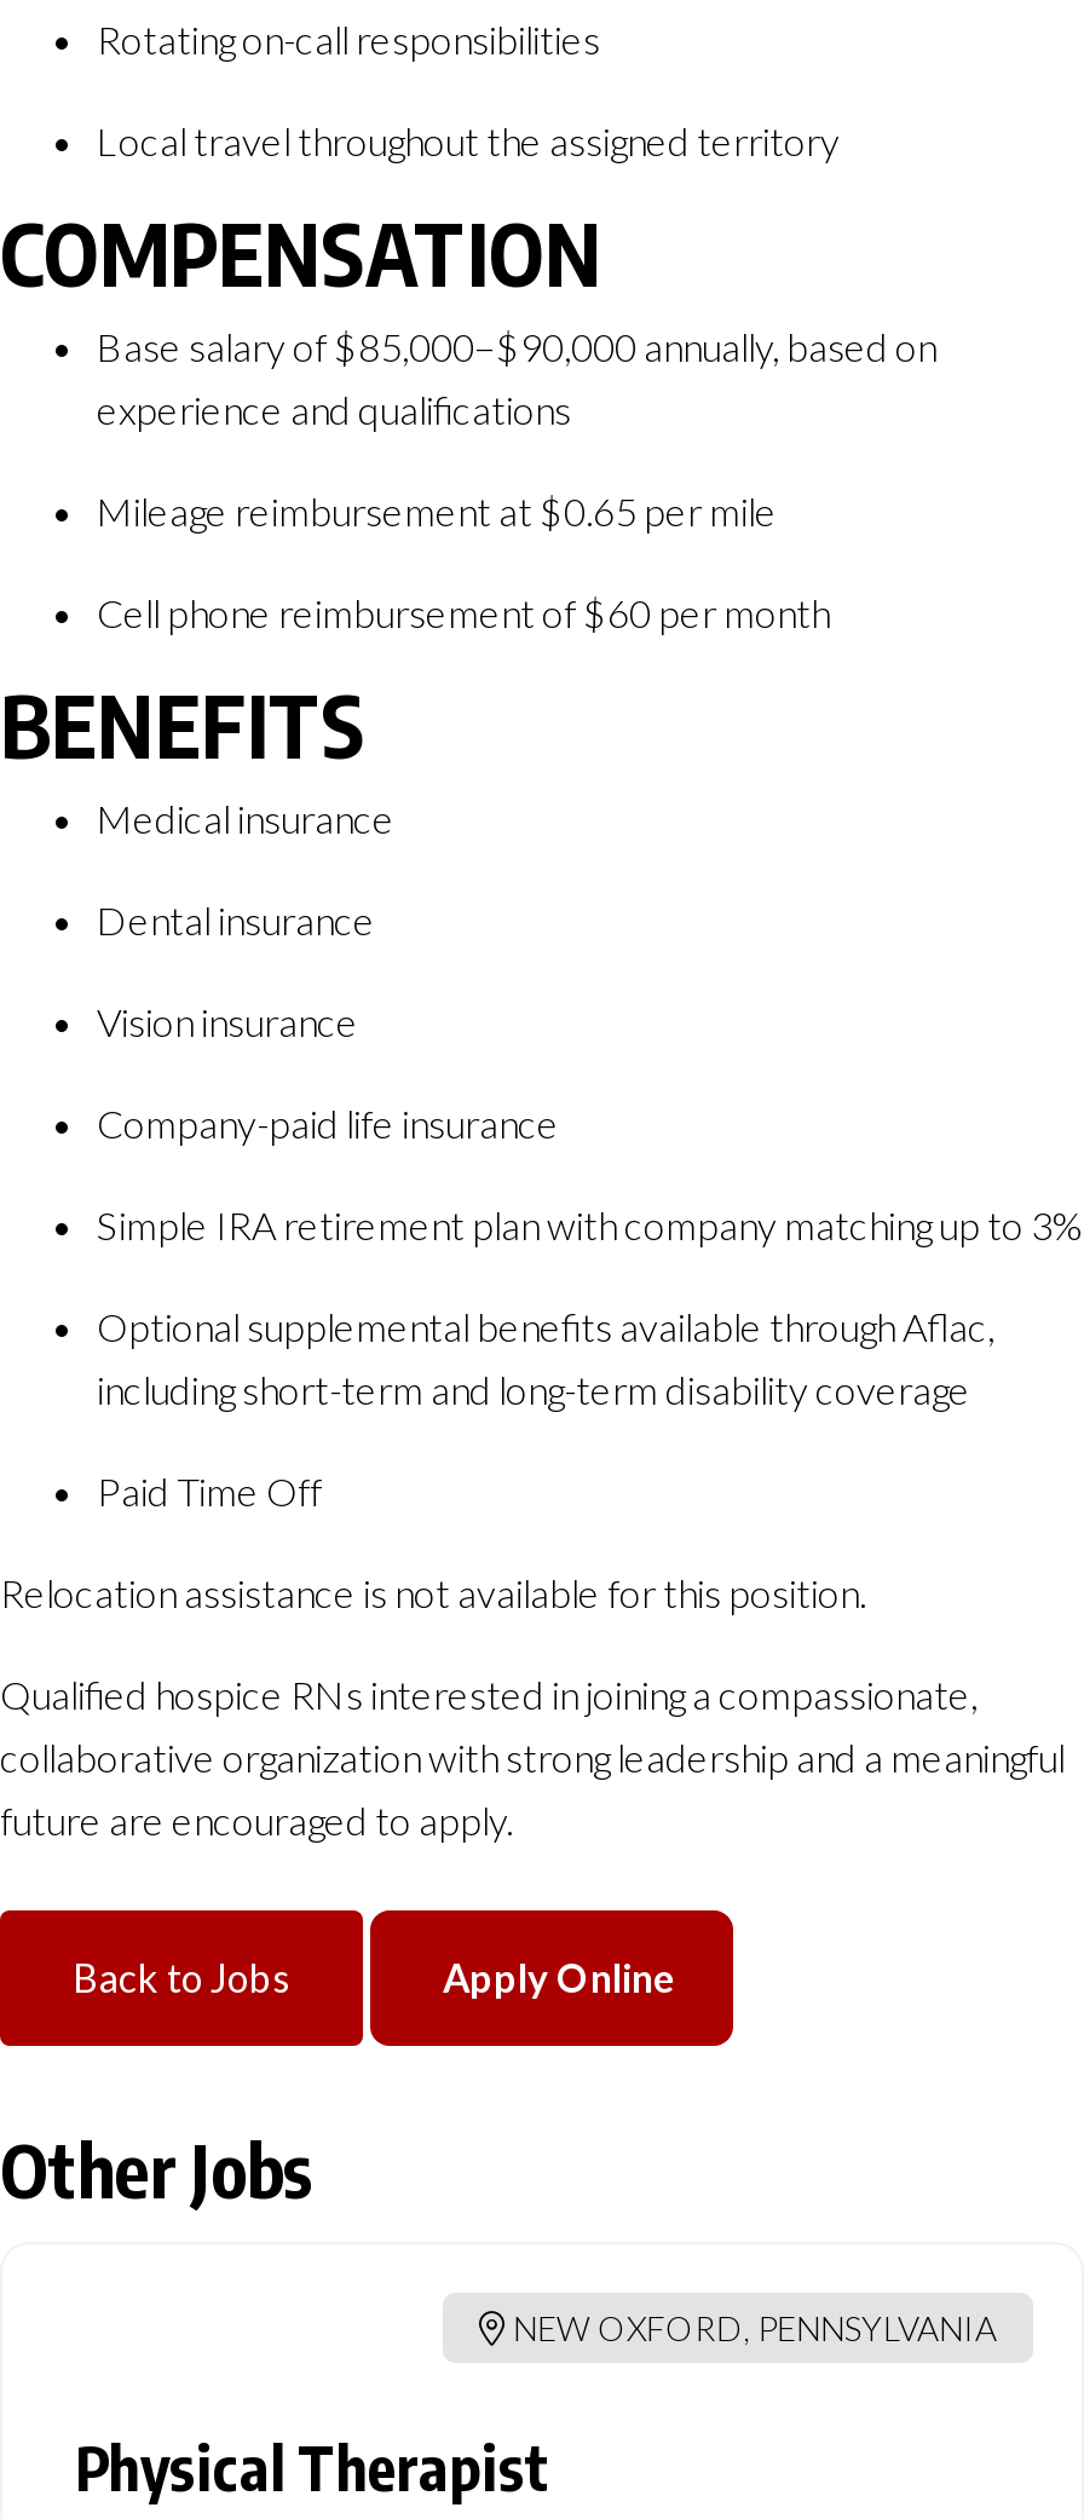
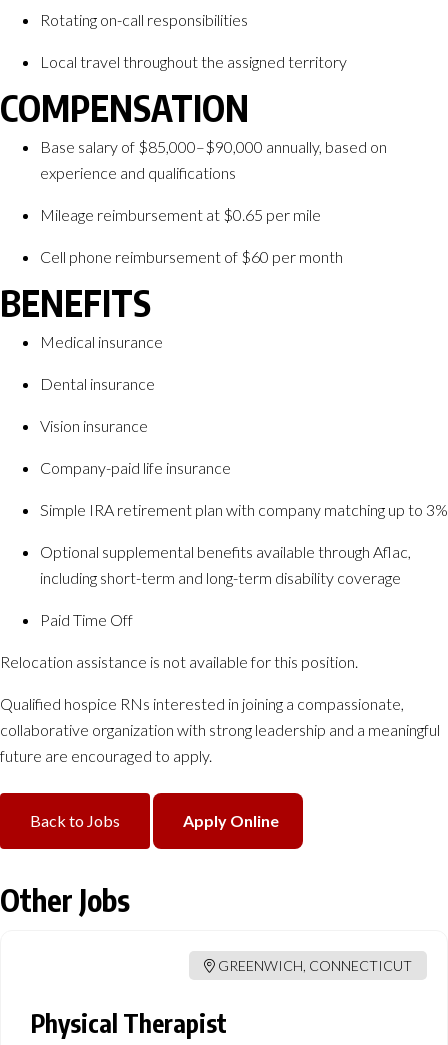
- NEW OXFORD, PENNSYLVANIA
+ GREENWICH, CONNECTICUT
